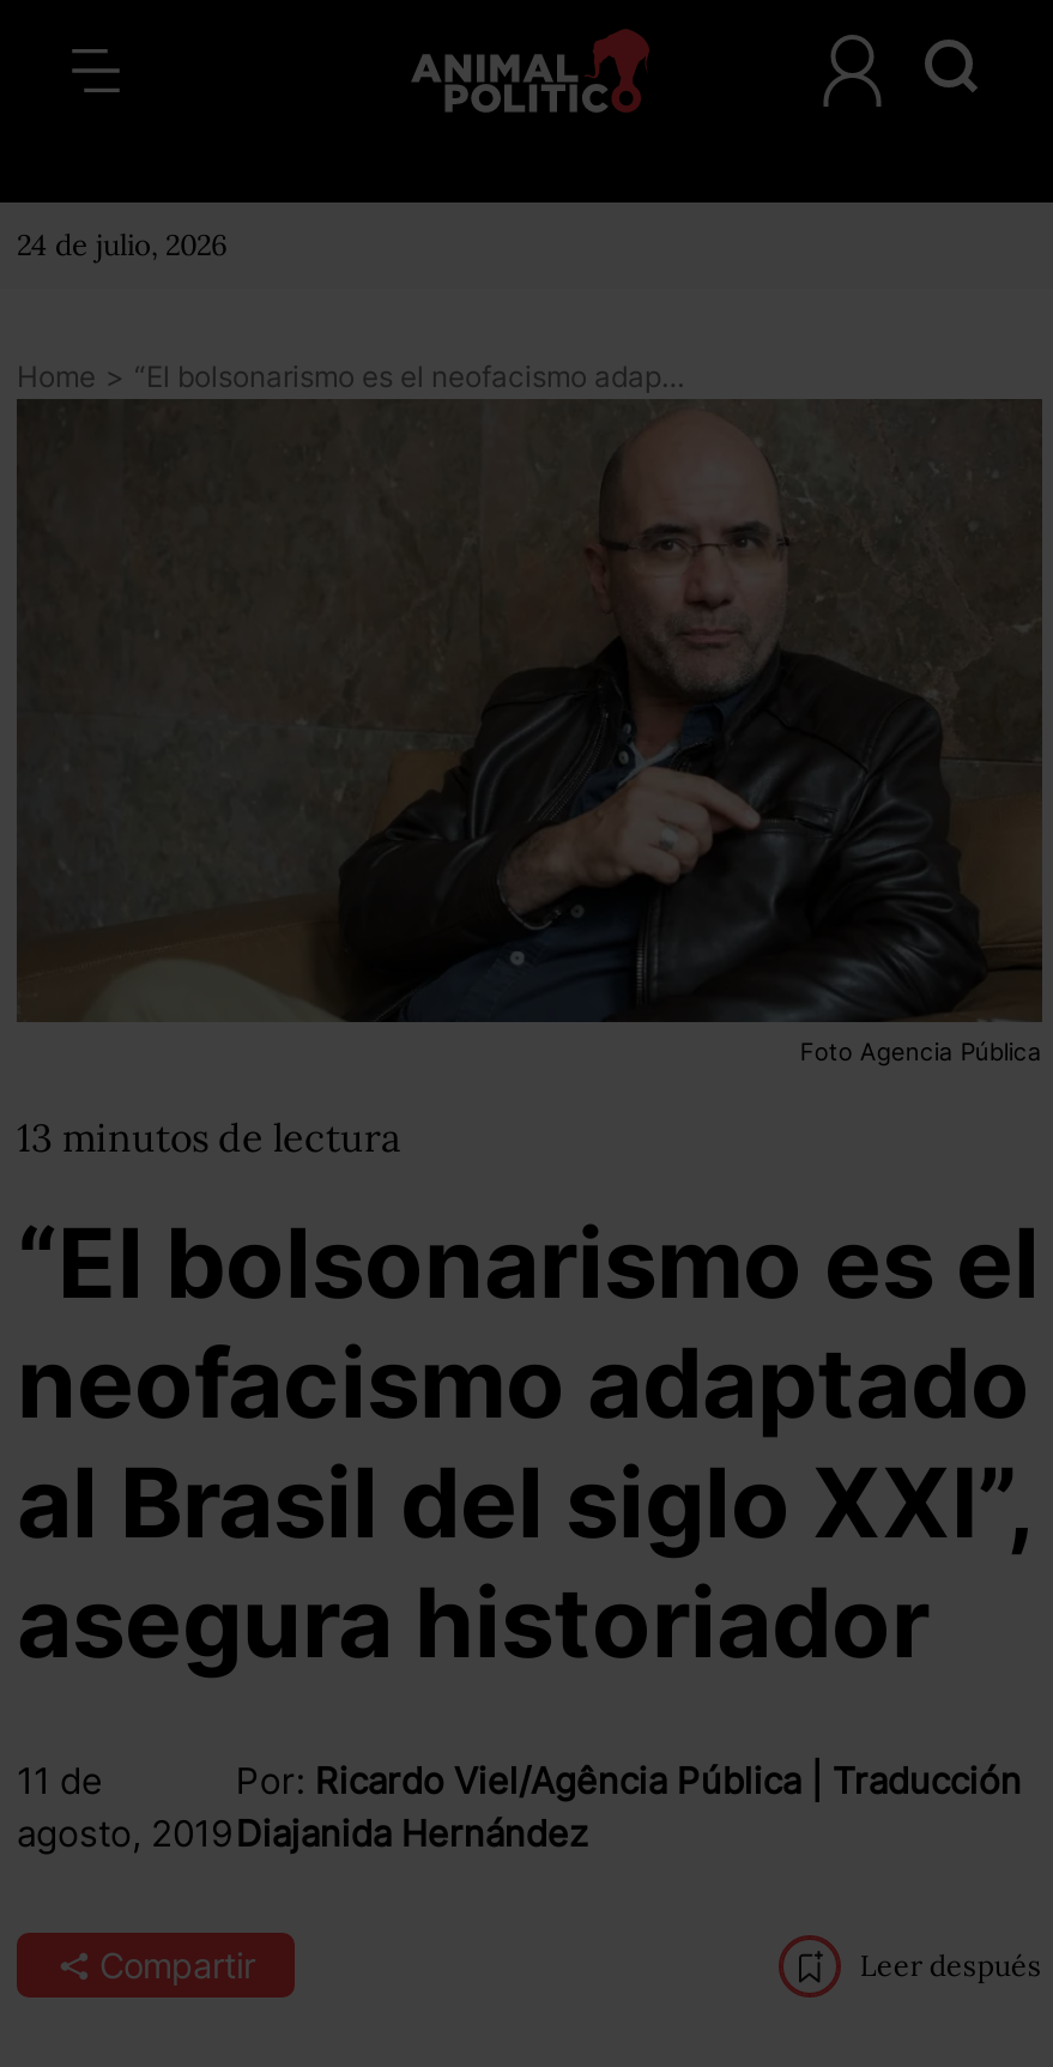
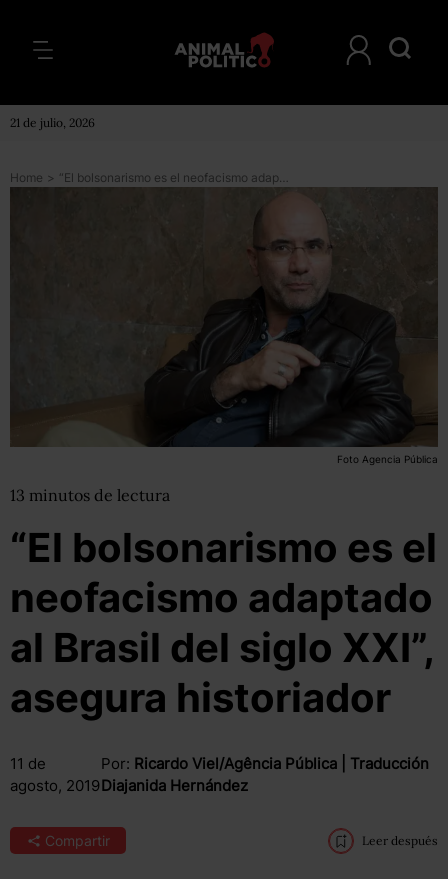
- 24 de julio, 2026
+ 21 de julio, 2026
